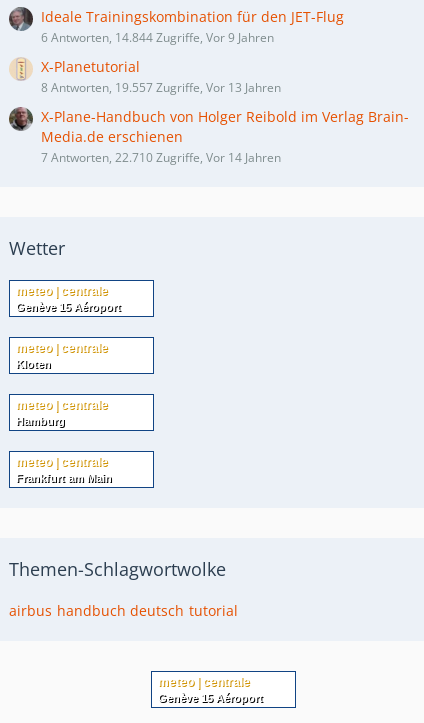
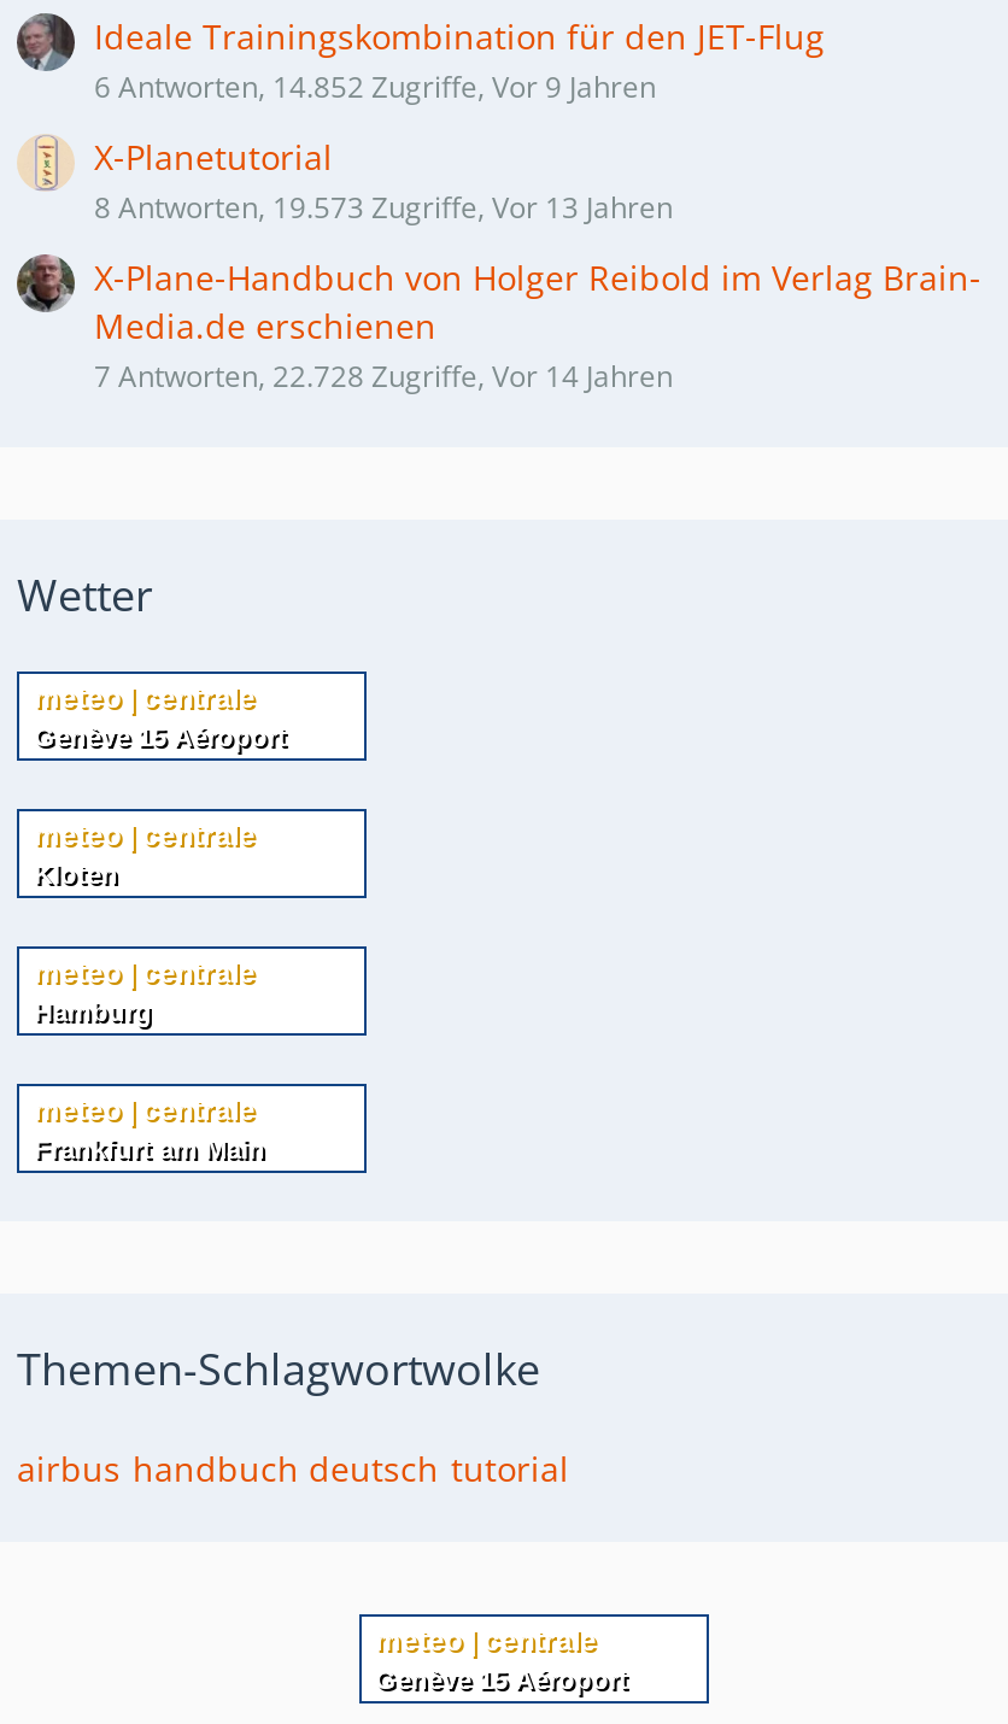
- 6 Antworten, 14.844 Zugriffe, Vor 9 Jahren
+ 6 Antworten, 14.852 Zugriffe, Vor 9 Jahren

- 8 Antworten, 19.557 Zugriffe, Vor 13 Jahren
+ 8 Antworten, 19.573 Zugriffe, Vor 13 Jahren

- 7 Antworten, 22.710 Zugriffe, Vor 14 Jahren
+ 7 Antworten, 22.728 Zugriffe, Vor 14 Jahren
